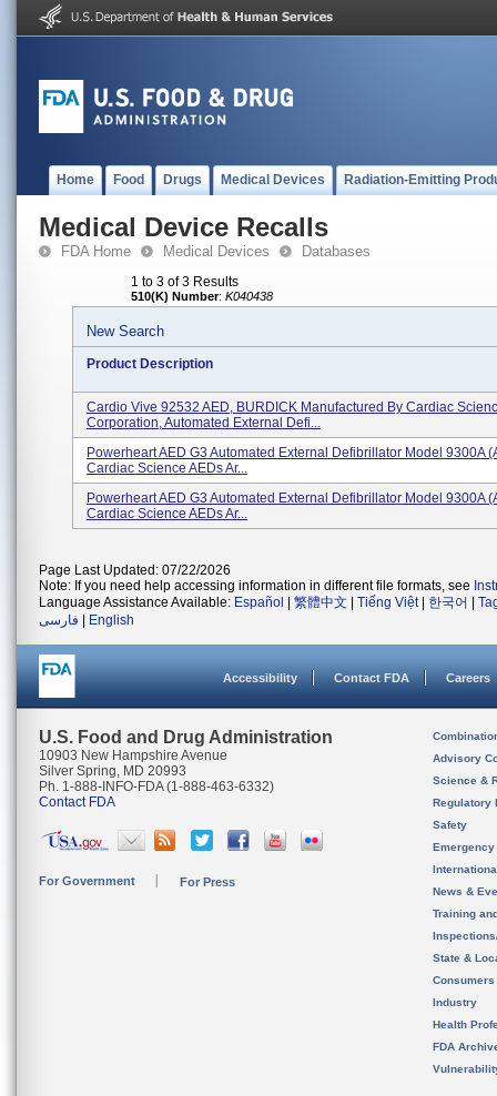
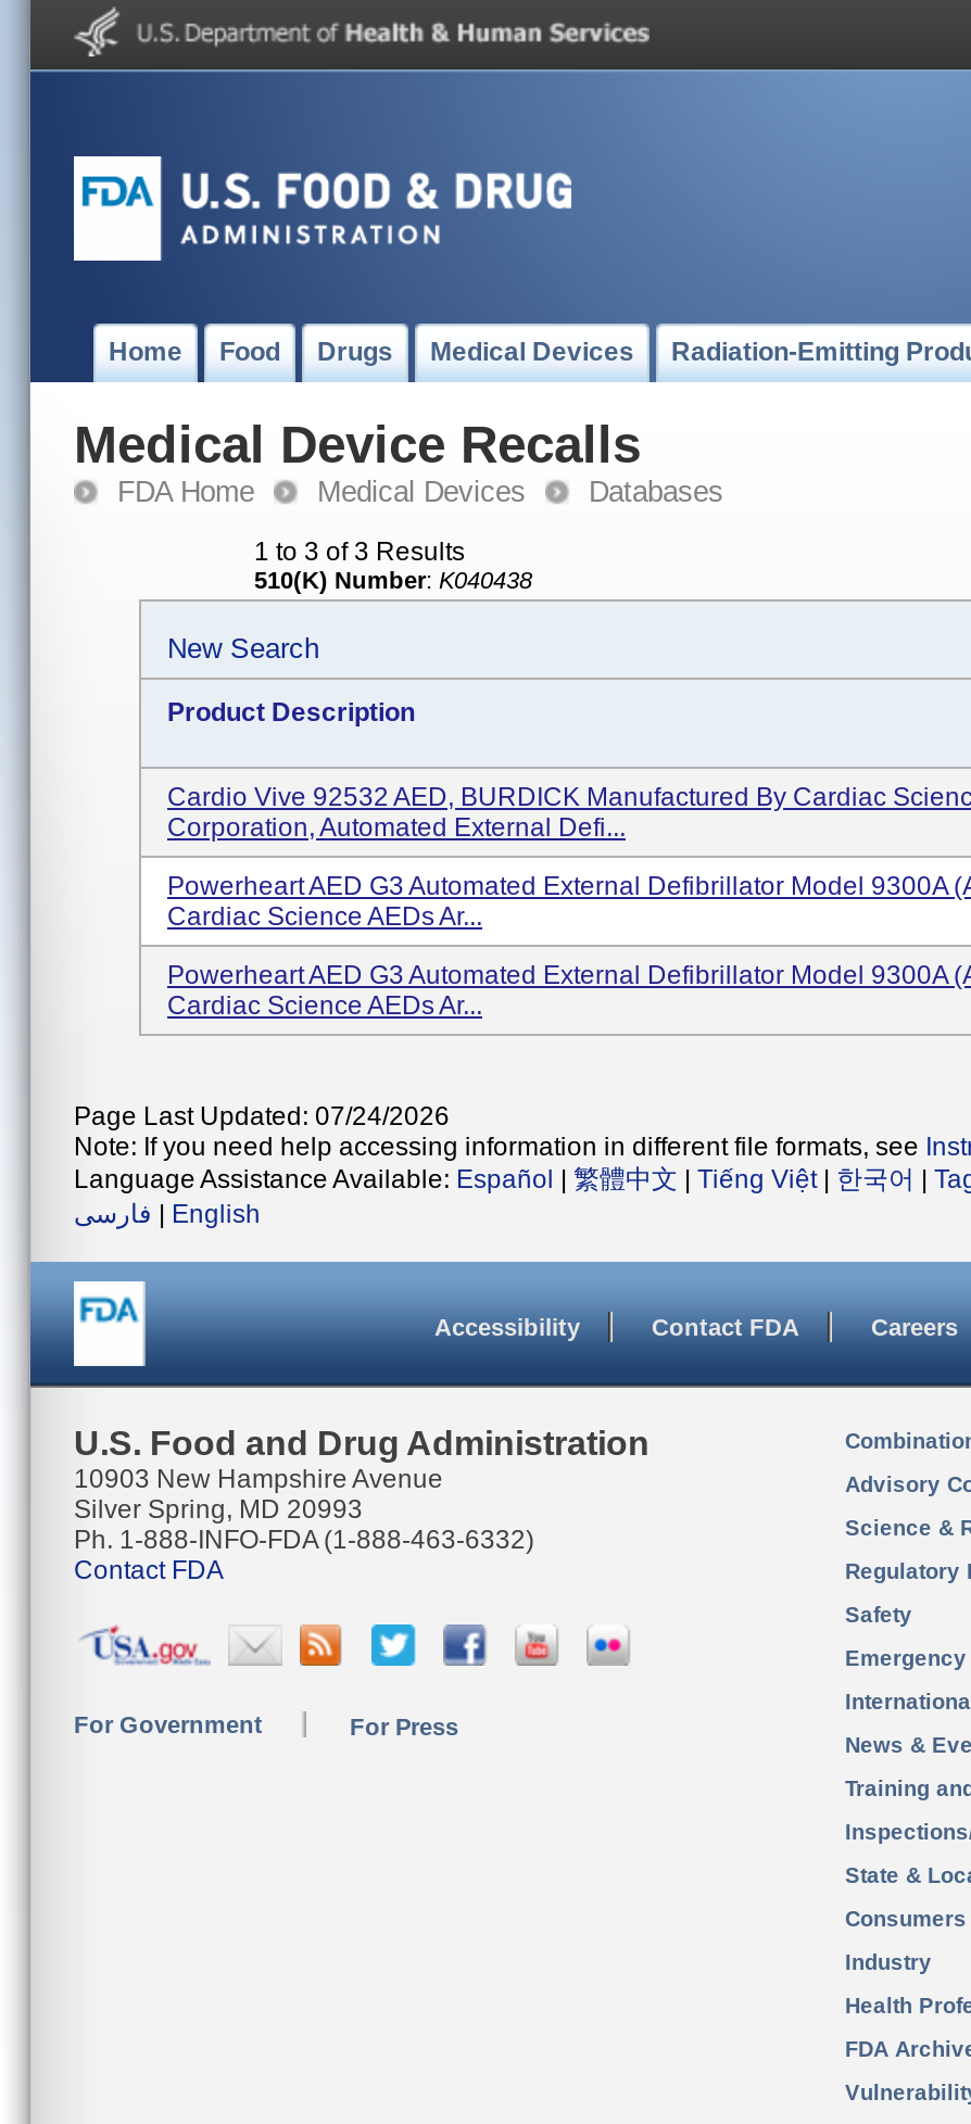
- Page Last Updated: 07/22/2026
+ Page Last Updated: 07/24/2026
